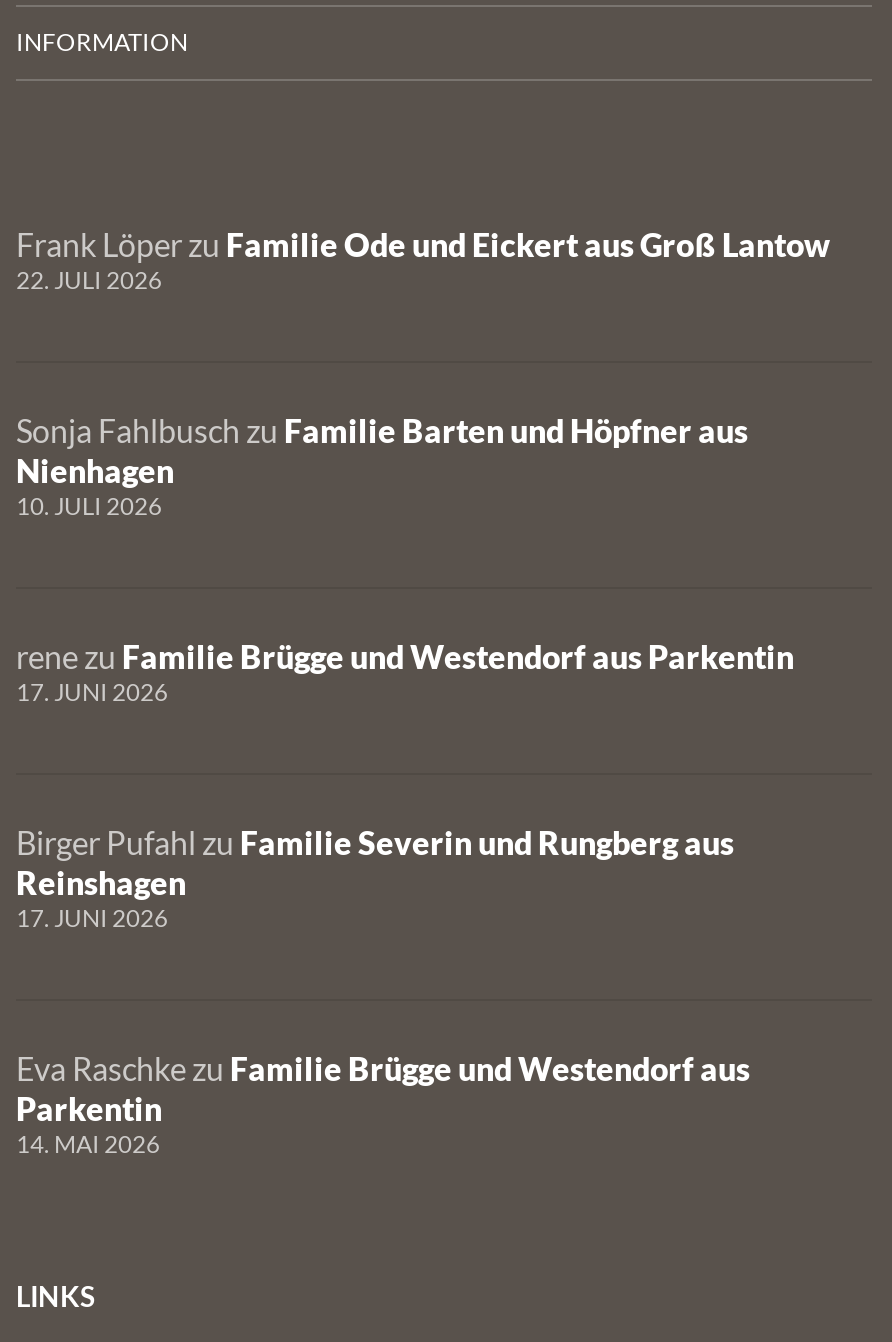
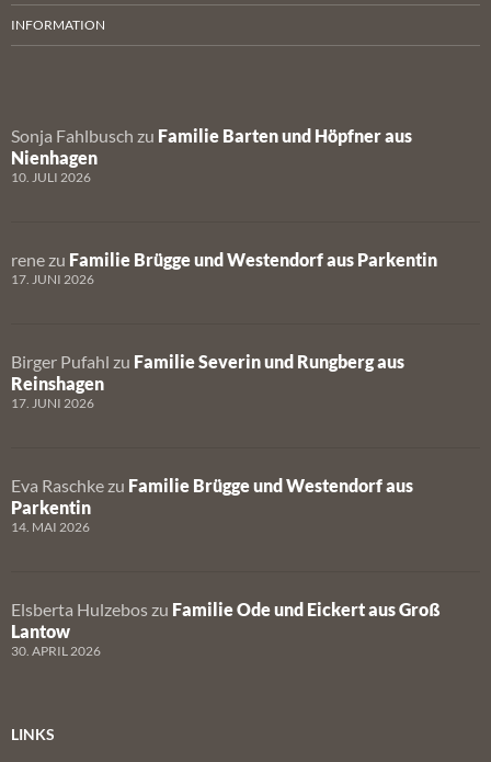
- Frank Löper zu Familie Ode und Eickert aus Groß Lantow
- 22. JULI 2026

moved up: Sonja Fahlbusch zu Familie Barten und Höpfner aus | Nienhagen | 10. JULI 2026 | ... | Parkentin | 14. MAI 2026

+ Elsberta Hulzebos zu Familie Ode und Eickert aus Groß
+ Lantow
+ 30. APRIL 2026
